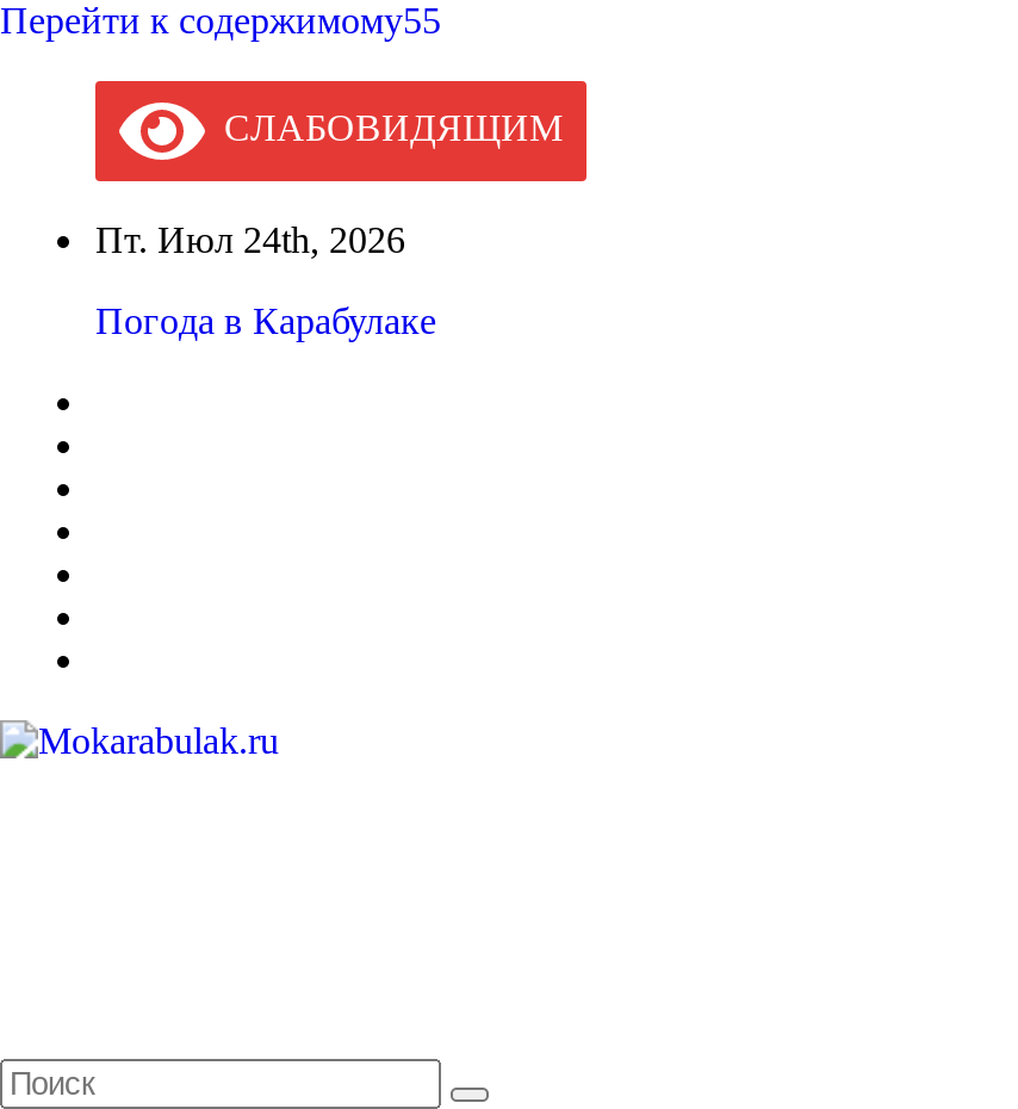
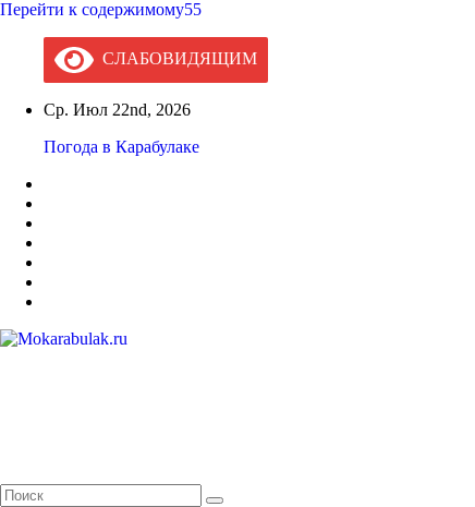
- Пт. Июл 24th, 2026
+ Ср. Июл 22nd, 2026
